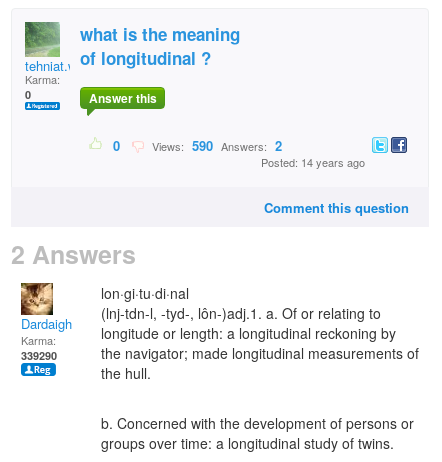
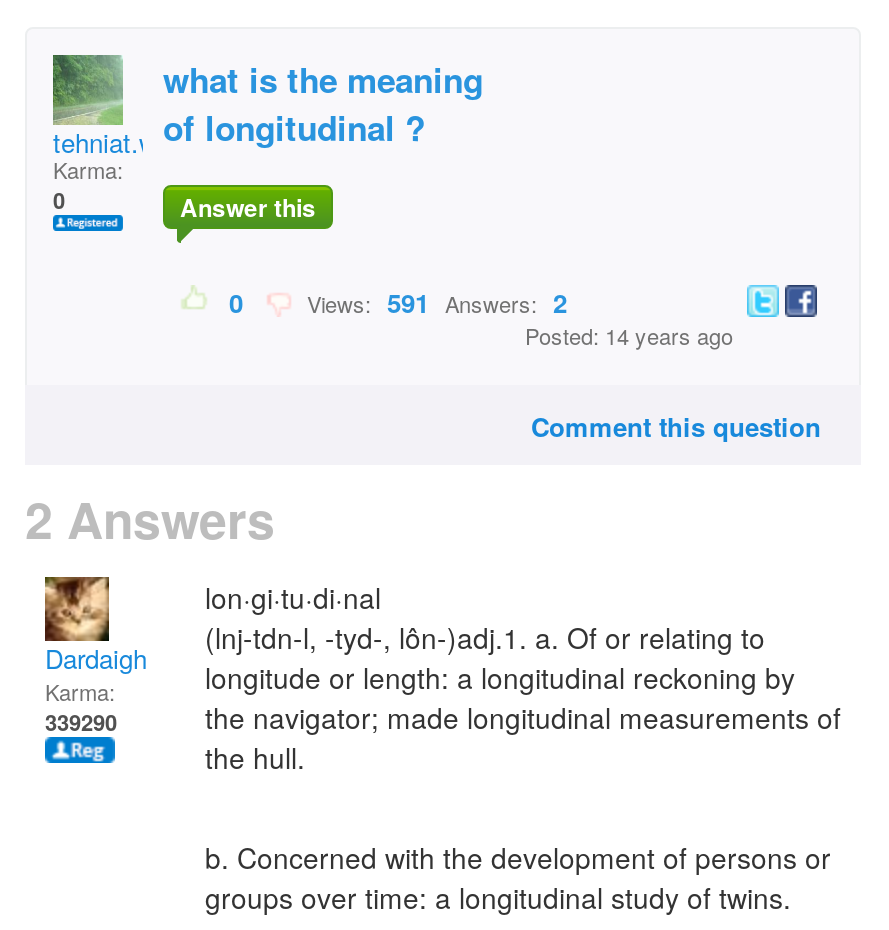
- Views: 590 Answers: 2
+ Views: 591 Answers: 2
